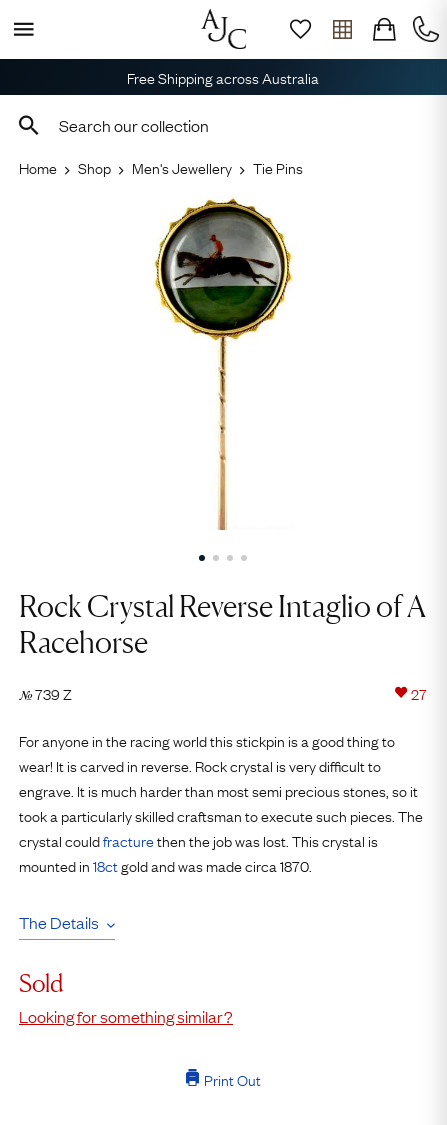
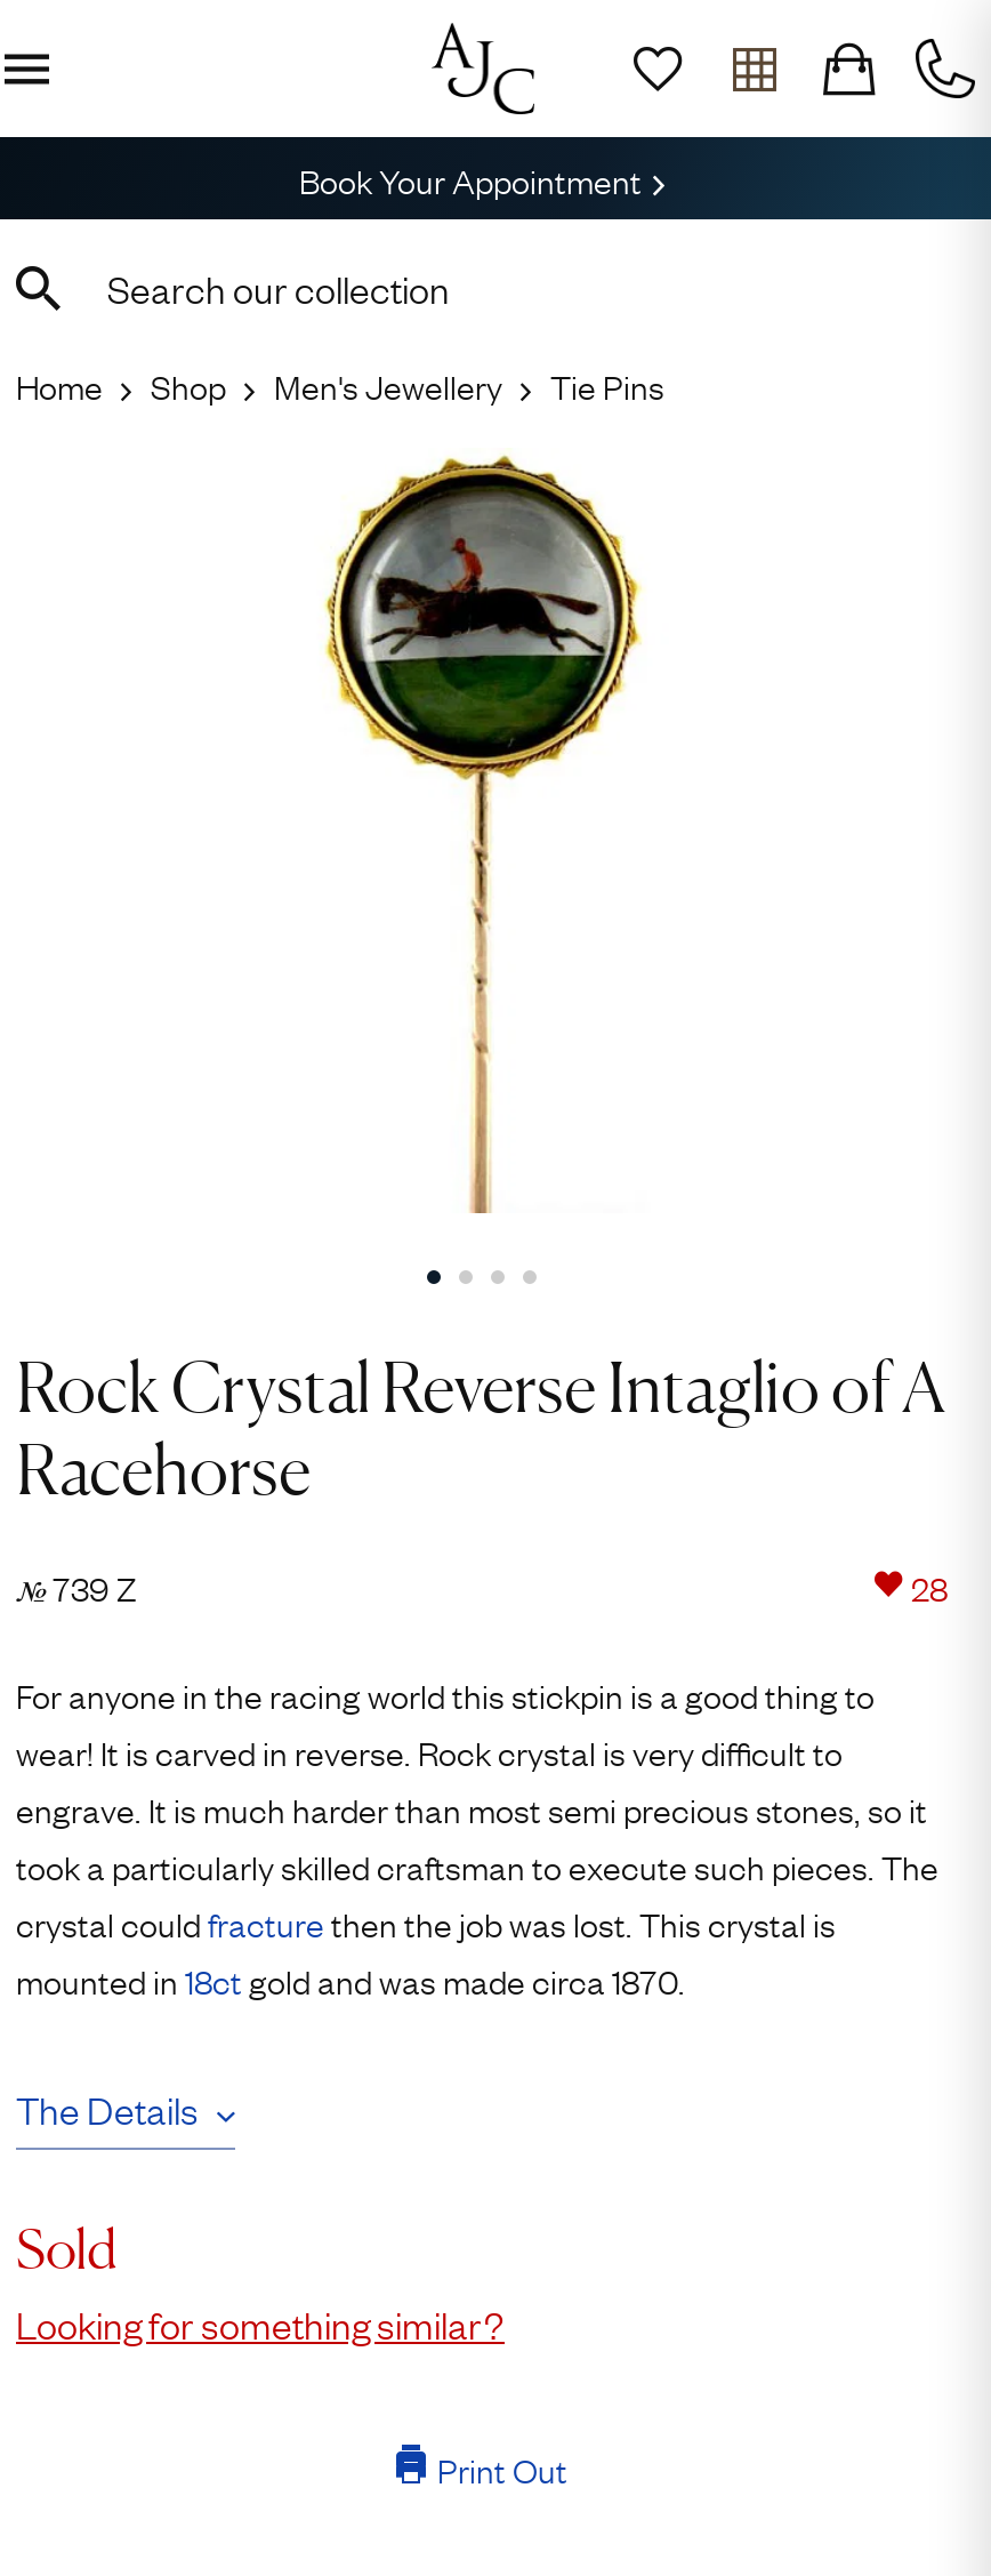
- Free Shipping across Australia
+ Book Your Appointment

- 27
+ 28
